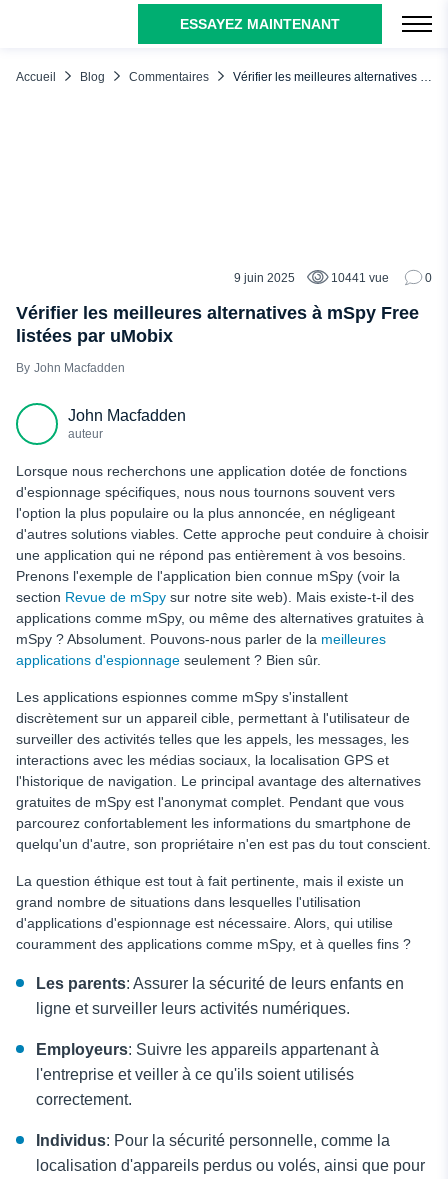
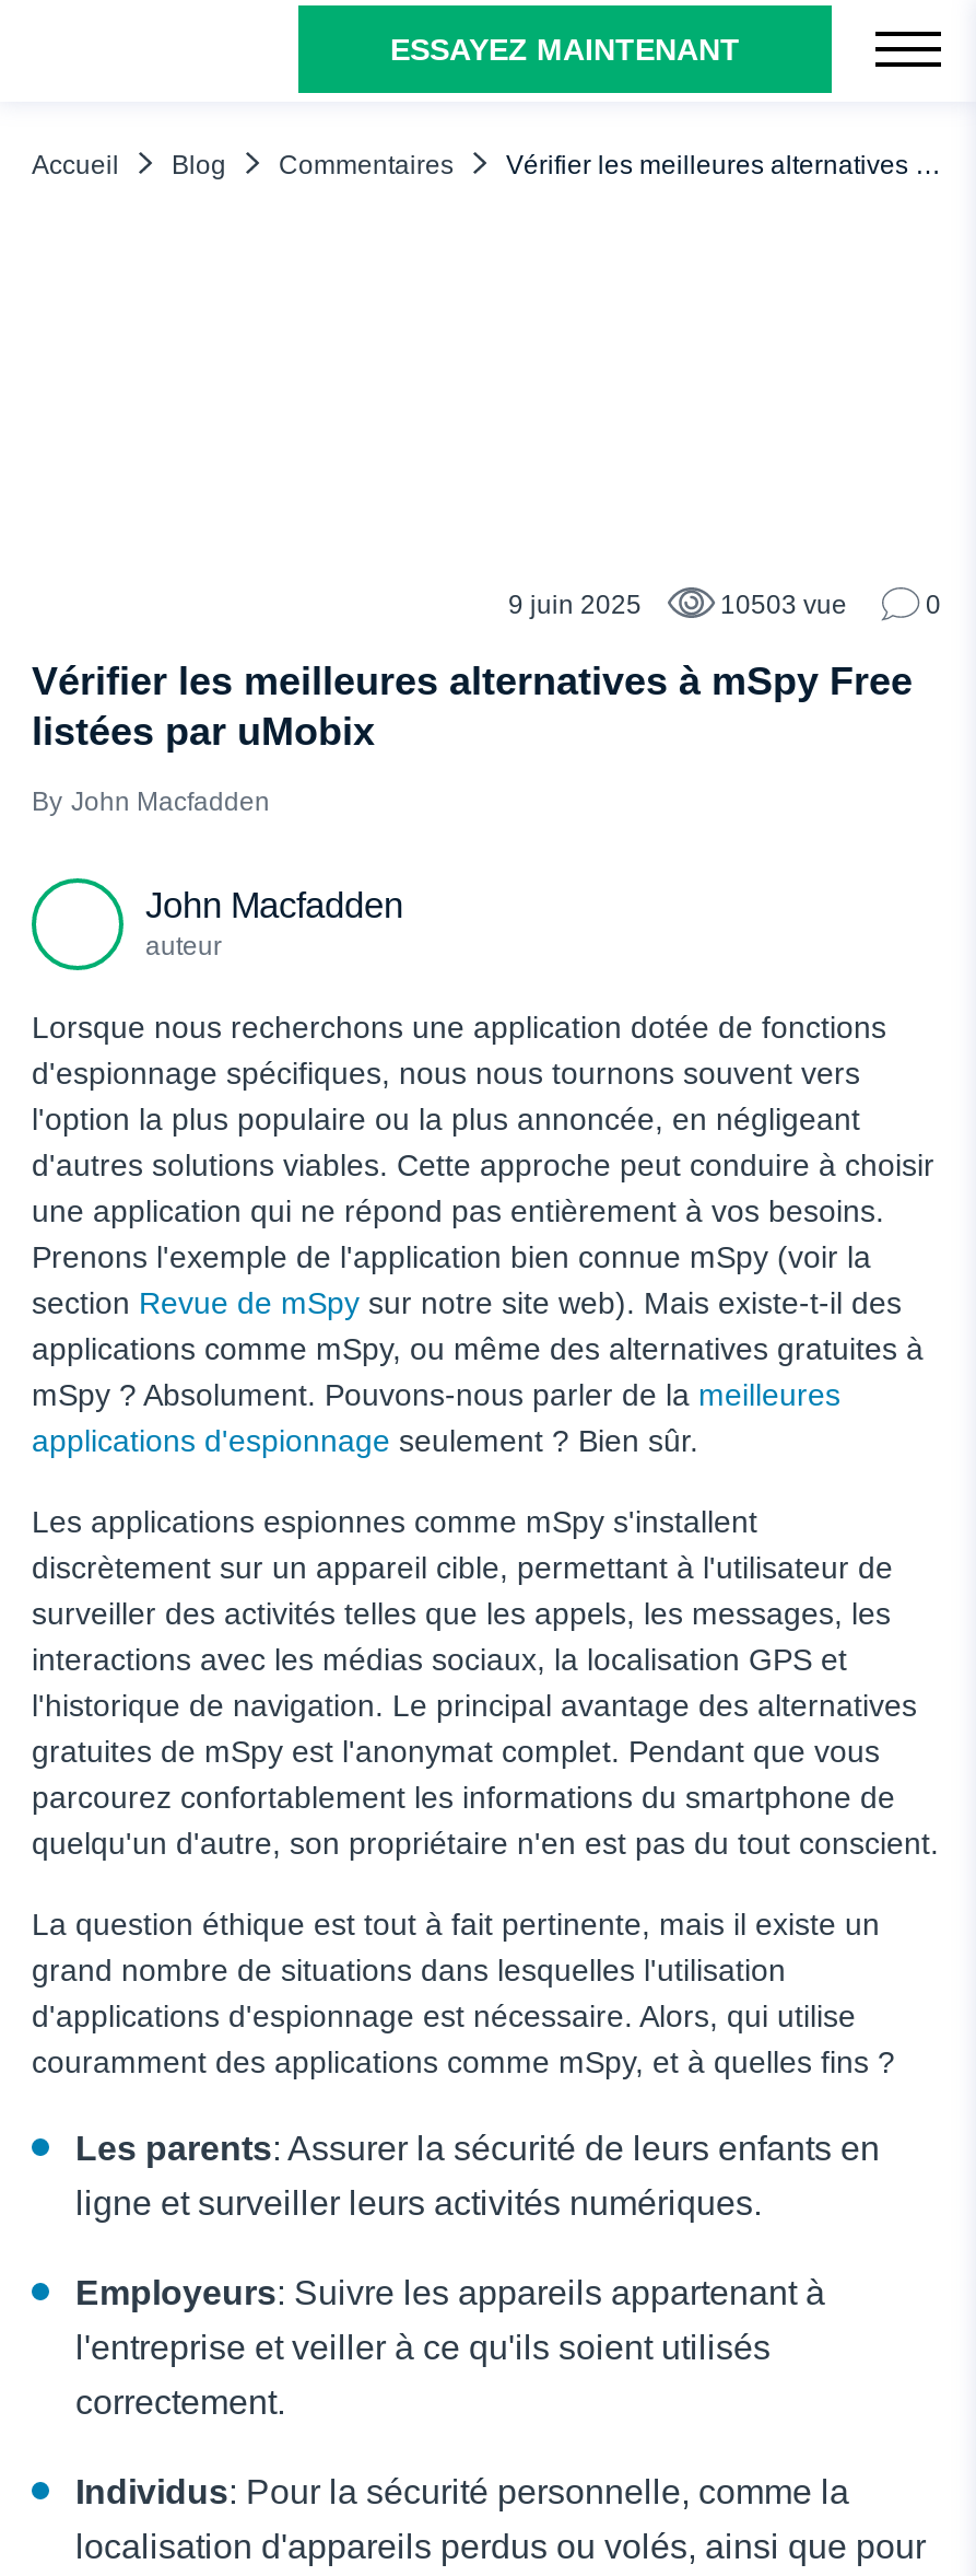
- 10441 vue
+ 10503 vue
